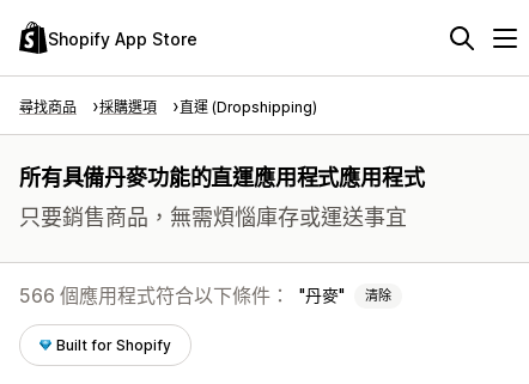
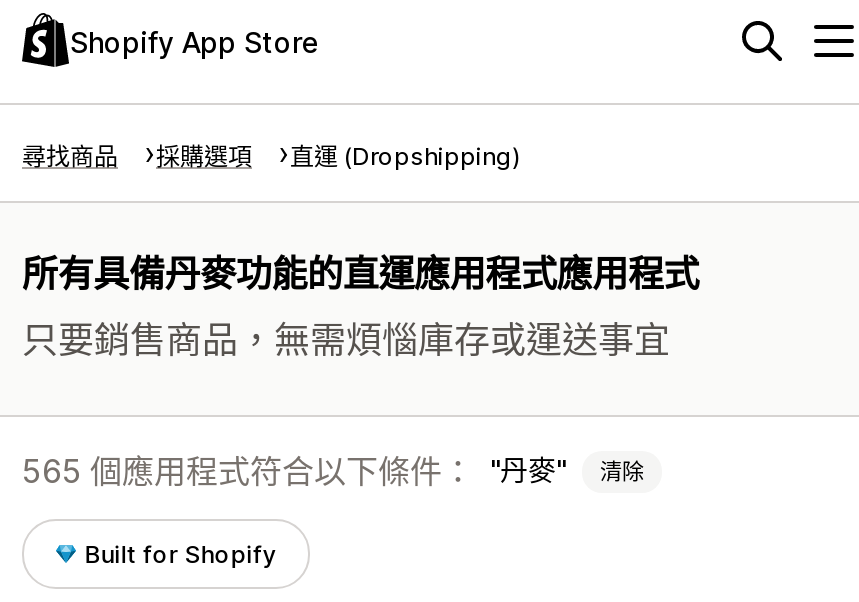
- 566 個應用程式符合以下條件：
+ 565 個應用程式符合以下條件：
